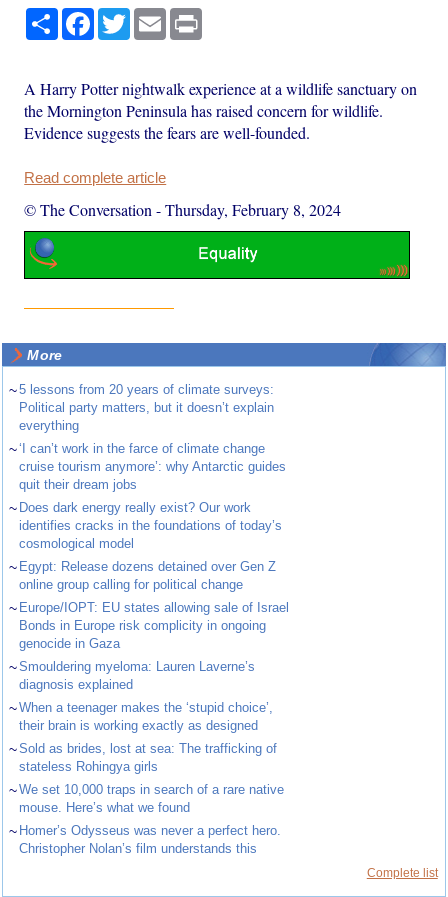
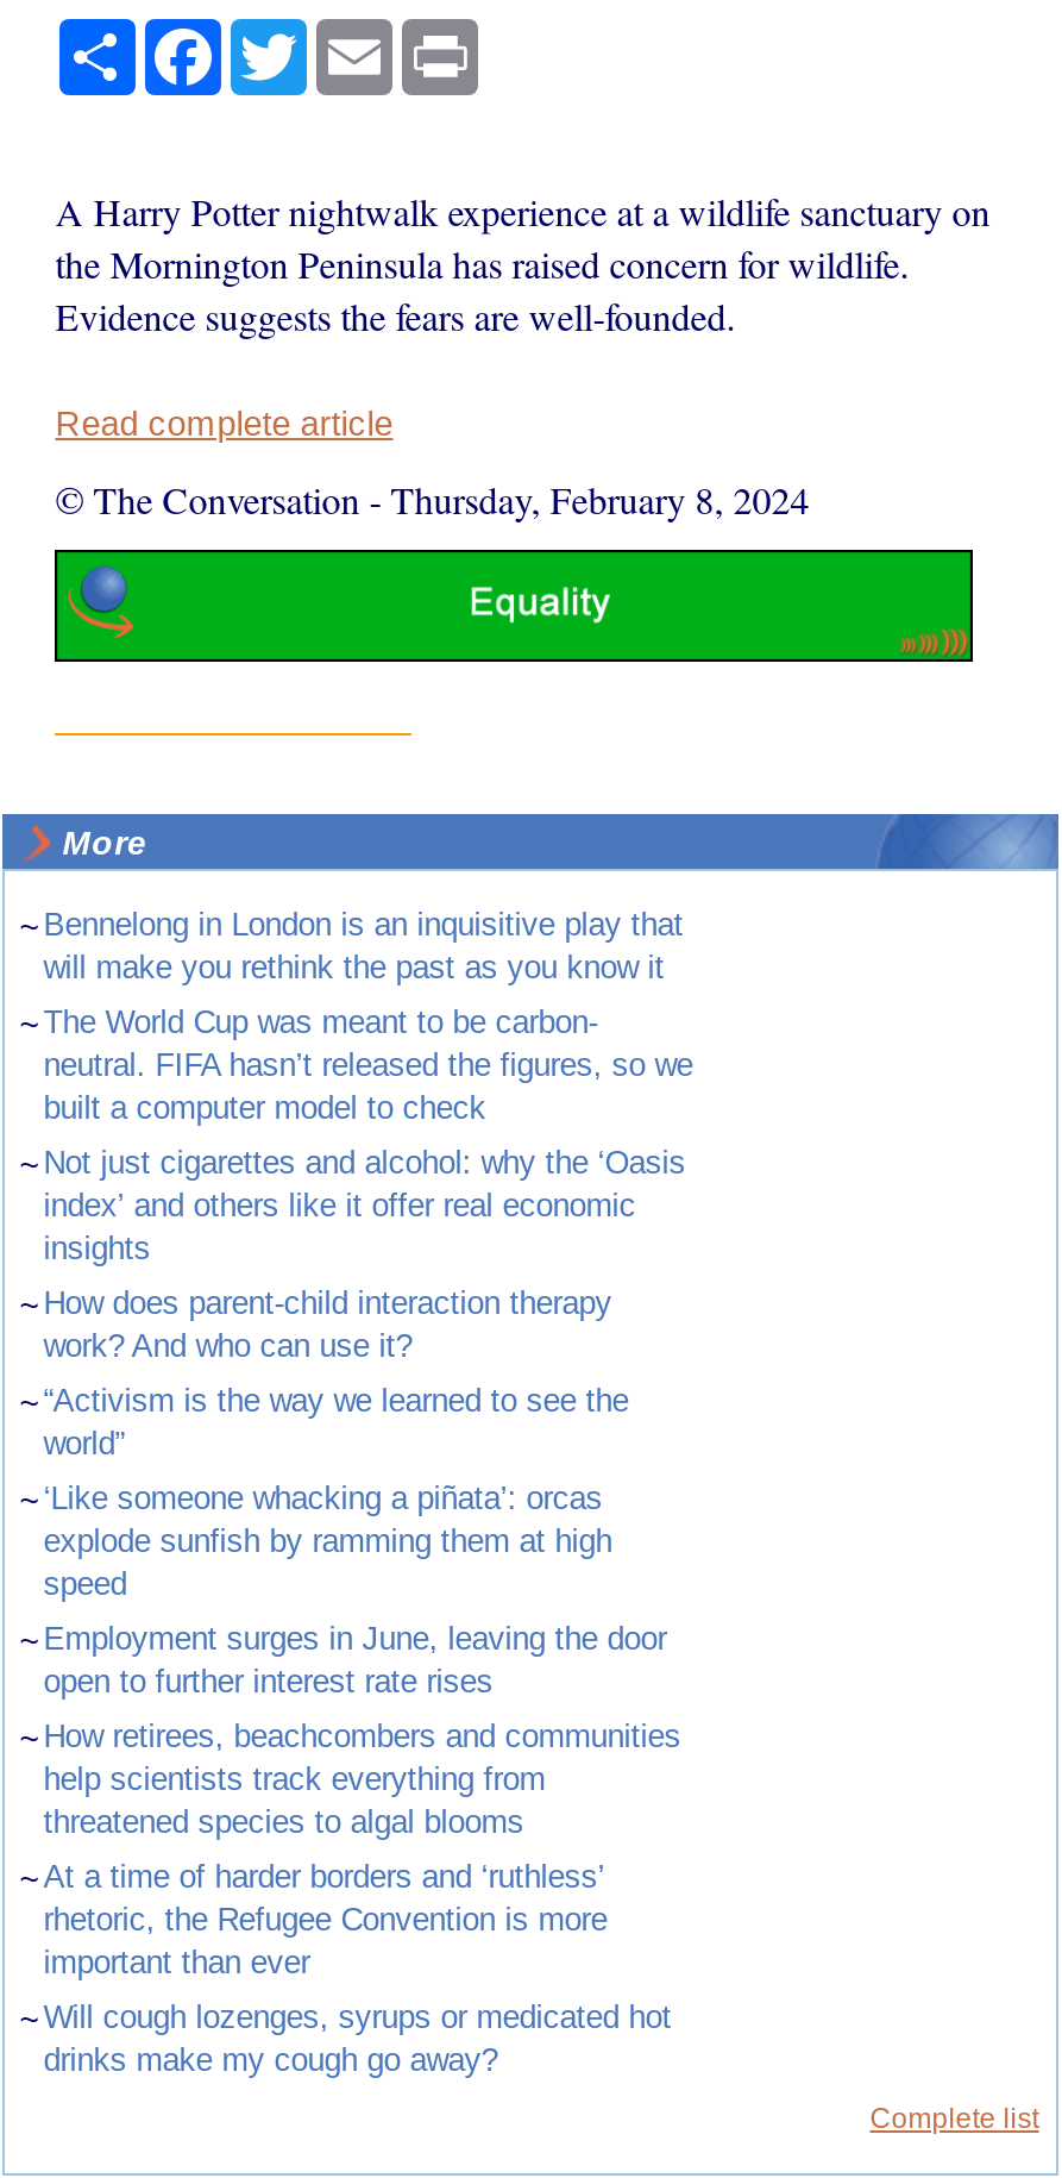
- ~ 5 lessons from 20 years of climate surveys:
- Political party matters, but it doesn’t explain
- everything
+ ~ Bennelong in London is an inquisitive play that
+ will make you rethink the past as you know it

- ~ ‘I can’t work in the farce of climate change
- cruise tourism anymore’: why Antarctic guides
- quit their dream jobs
+ ~ The World Cup was meant to be carbon-
+ neutral. FIFA hasn’t released the figures, so we
+ built a computer model to check

- ~ Does dark energy really exist? Our work
- identifies cracks in the foundations of today’s
- cosmological model
+ ~ Not just cigarettes and alcohol: why the ‘Oasis
+ index’ and others like it offer real economic
+ insights

- ~ Egypt: Release dozens detained over Gen Z
- online group calling for political change
+ ~ How does parent-child interaction therapy
+ work? And who can use it?

- ~ Europe/IOPT: EU states allowing sale of Israel
- Bonds in Europe risk complicity in ongoing
- genocide in Gaza
+ ~ “Activism is the way we learned to see the
+ world”

- ~ Smouldering myeloma: Lauren Laverne’s
- diagnosis explained
+ ~ ‘Like someone whacking a piñata’: orcas
+ explode sunfish by ramming them at high
+ speed

- ~ When a teenager makes the ‘stupid choice’,
- their brain is working exactly as designed
+ ~ Employment surges in June, leaving the door
+ open to further interest rate rises

- ~ Sold as brides, lost at sea: The trafficking of
- stateless Rohingya girls
+ ~ How retirees, beachcombers and communities
+ help scientists track everything from
+ threatened species to algal blooms

- ~ We set 10,000 traps in search of a rare native
- mouse. Here’s what we found
+ ~ At a time of harder borders and ‘ruthless’
+ rhetoric, the Refugee Convention is more
+ important than ever

- ~ Homer’s Odysseus was never a perfect hero.
- Christopher Nolan’s film understands this
+ ~ Will cough lozenges, syrups or medicated hot
+ drinks make my cough go away?
